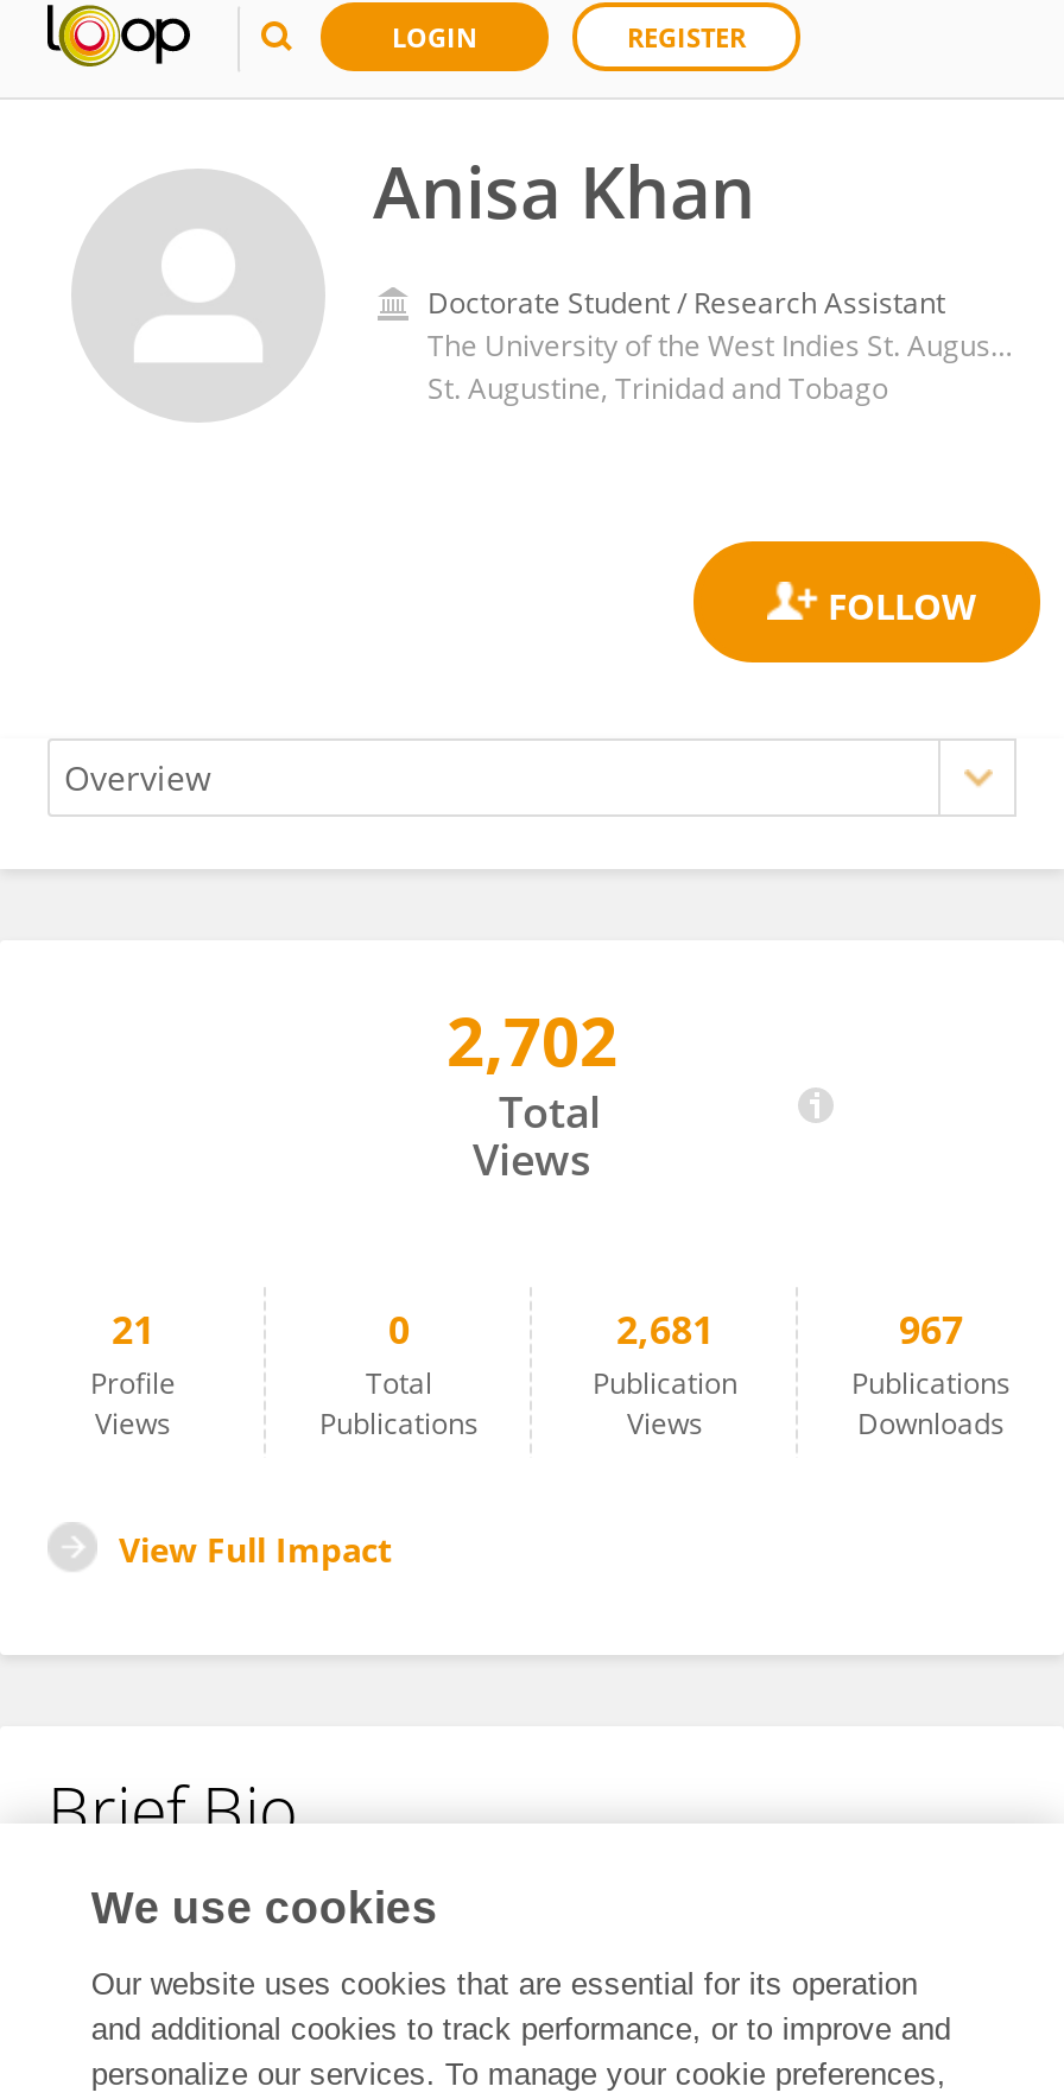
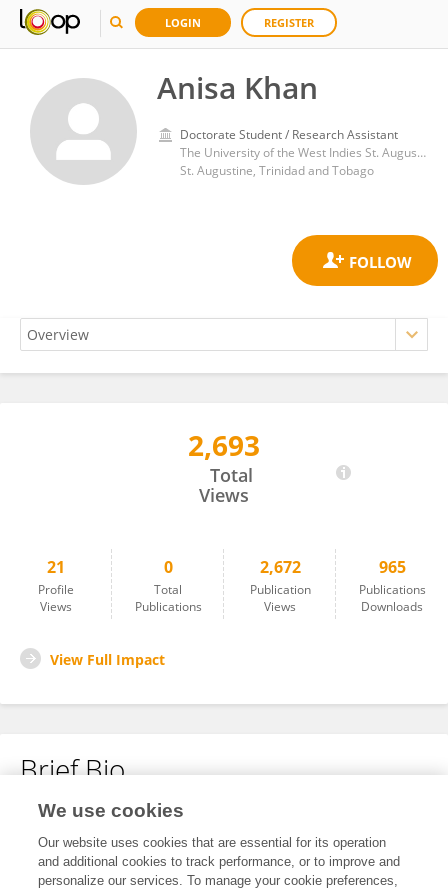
- 2,702
+ 2,693

- 2,681
+ 2,672

- 967
+ 965
